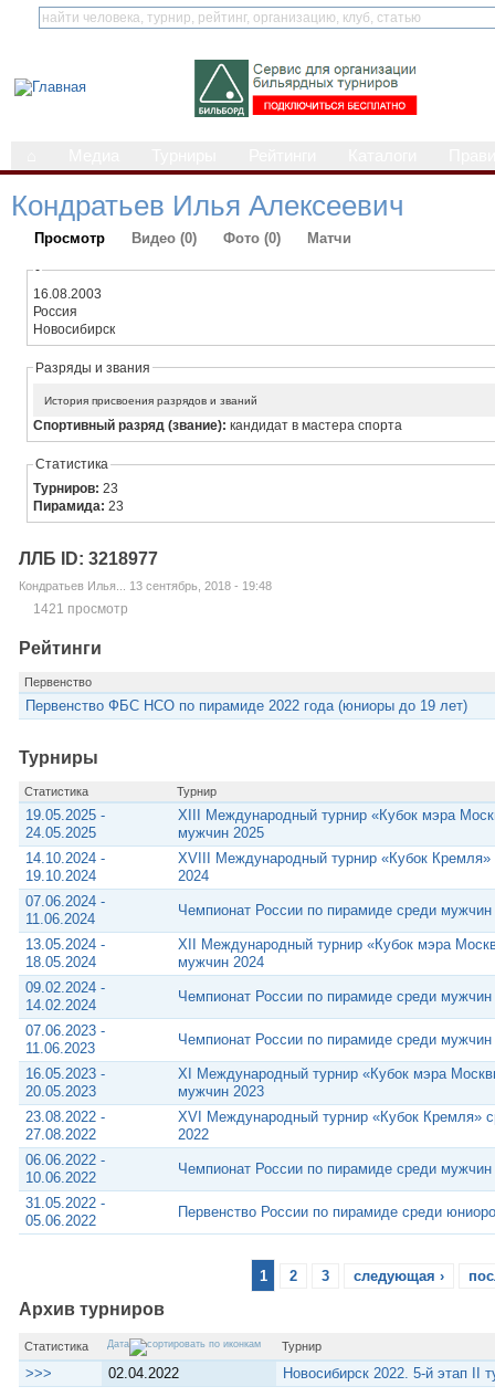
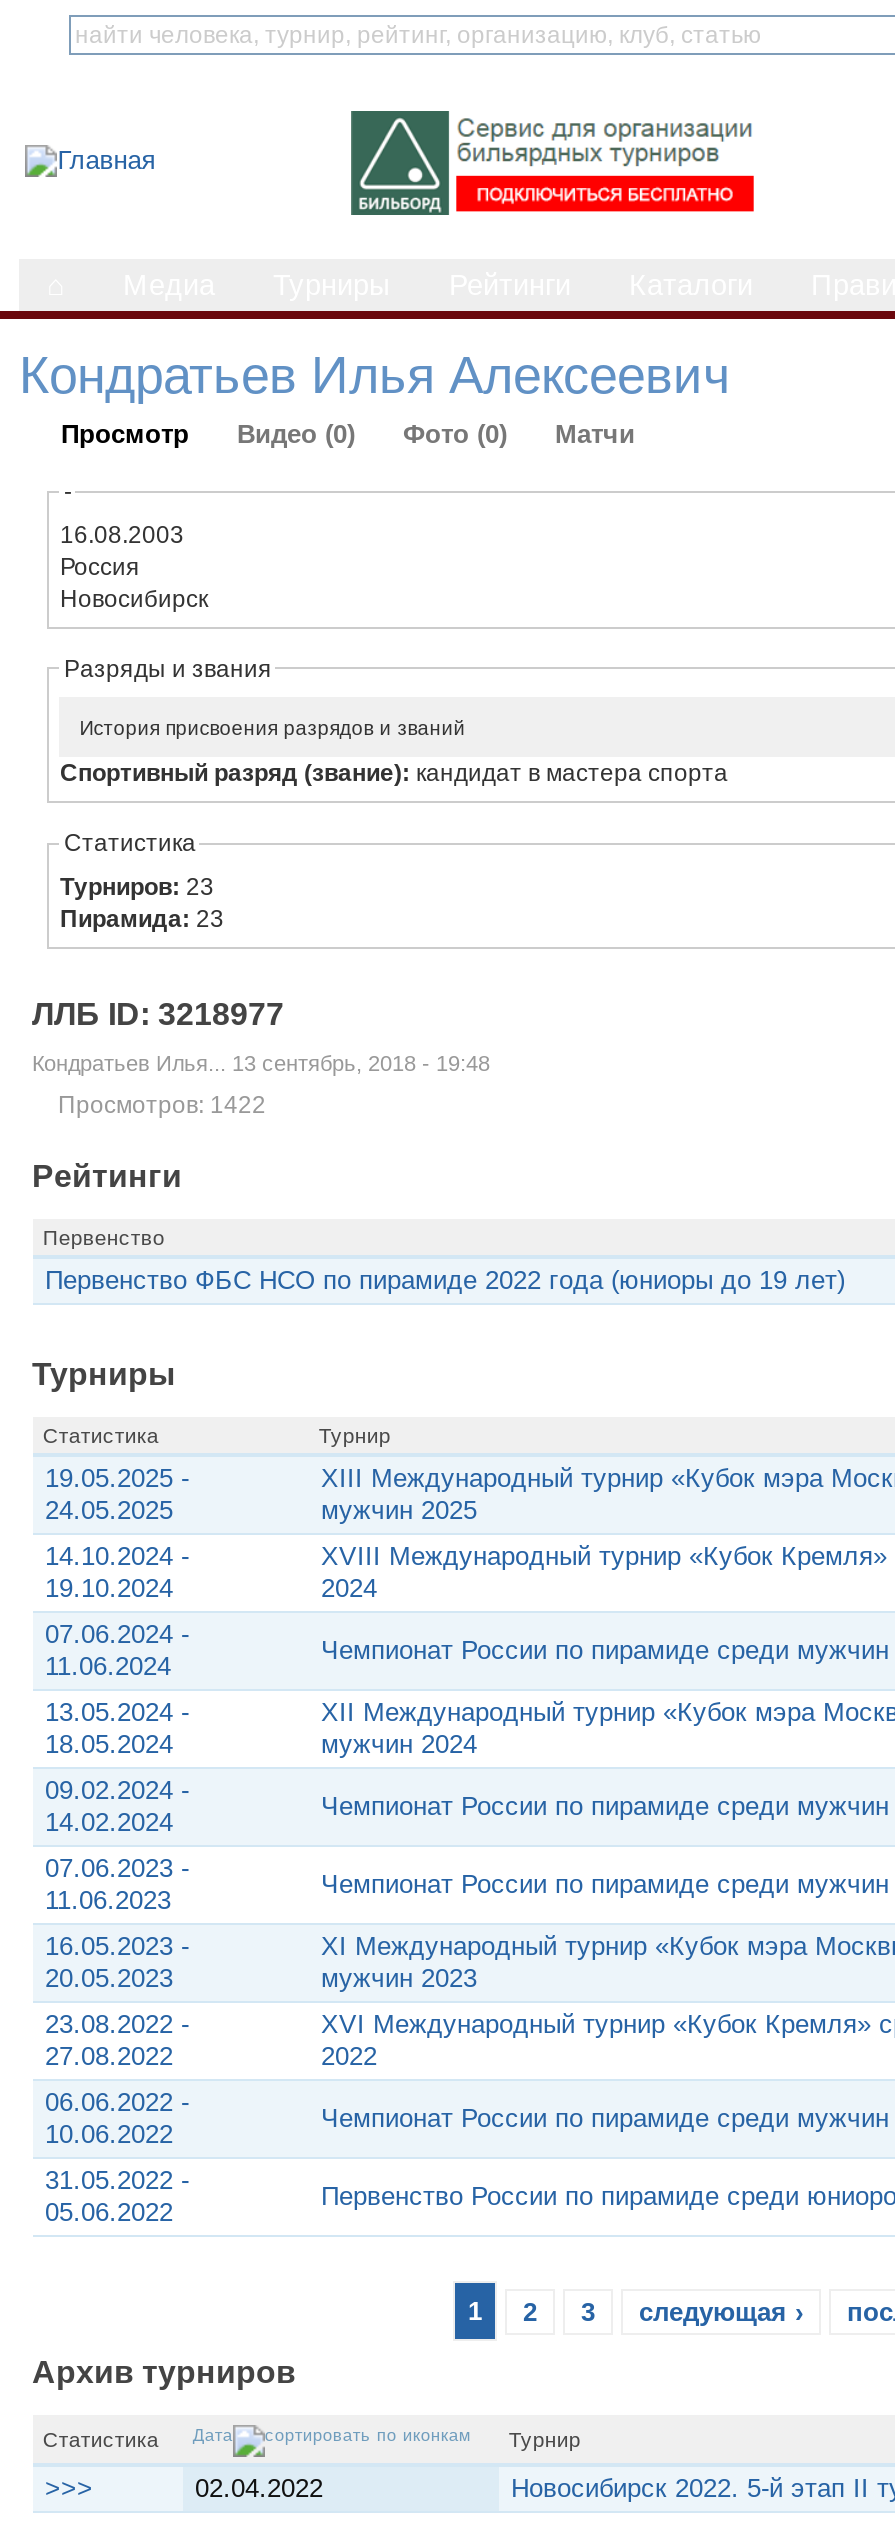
- 1421 просмотр
+ Просмотров: 1422
